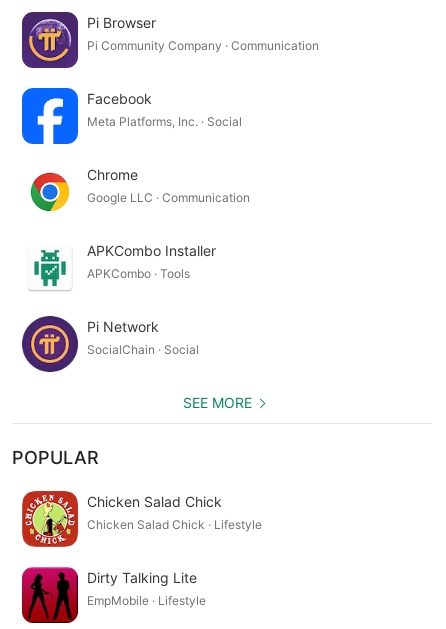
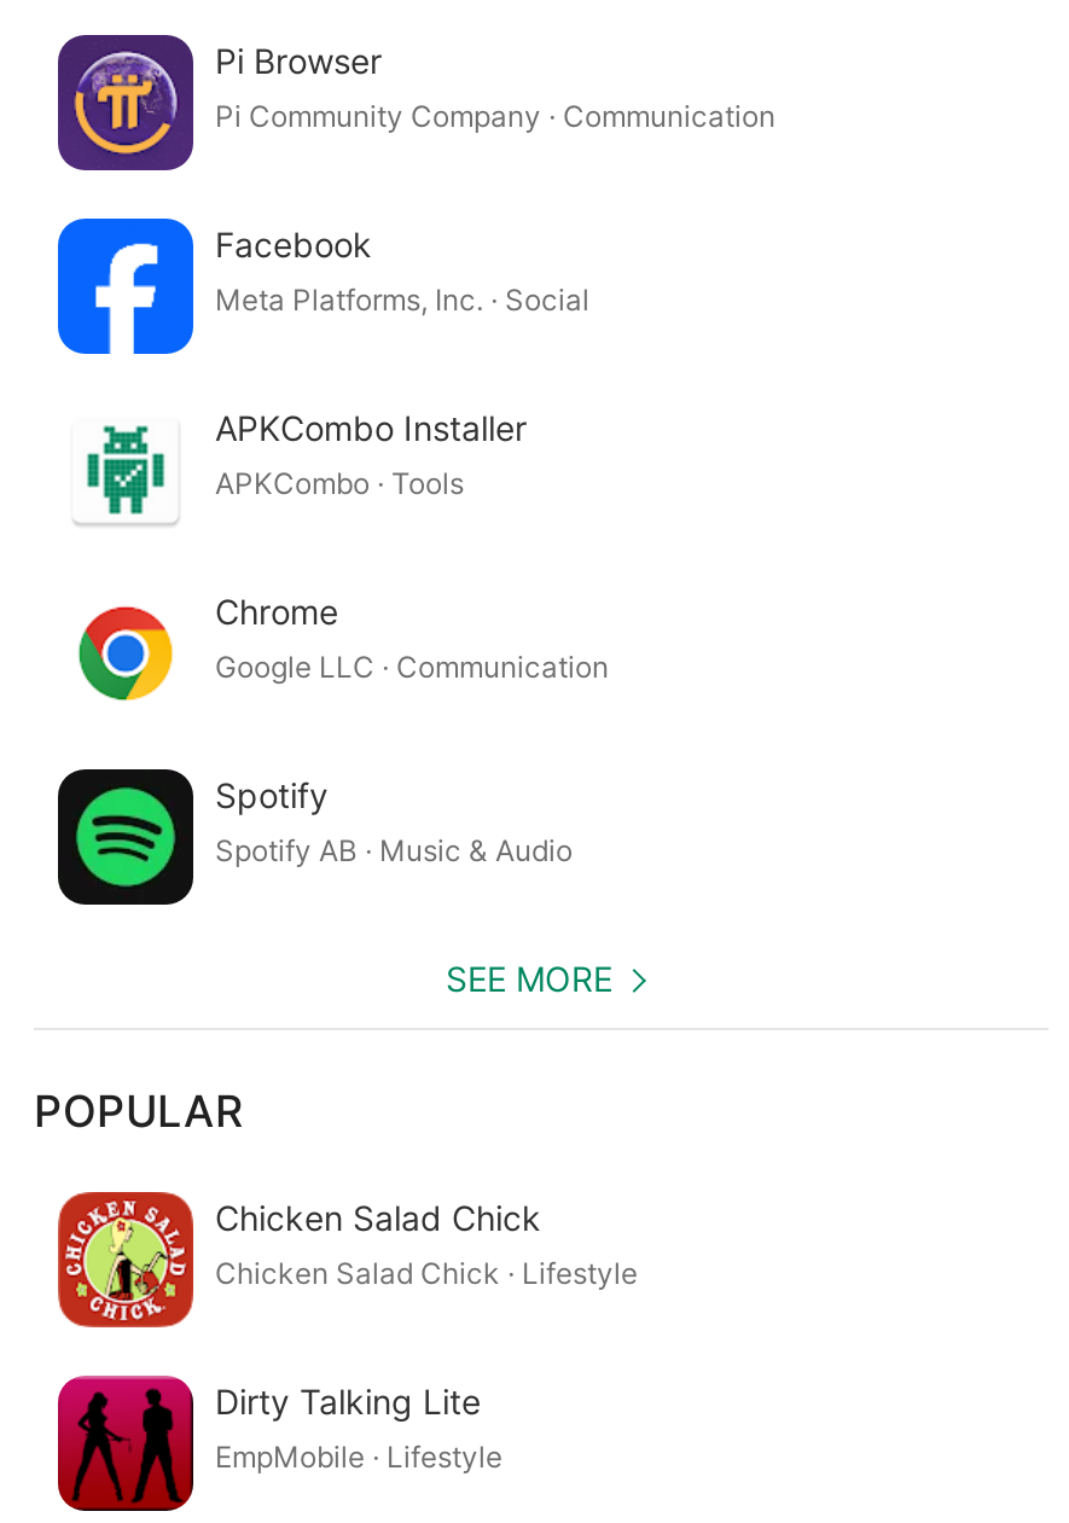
moved down: [image] | Chrome | Google LLC · Communication

moved up: [image] | APKCombo Installer | APKCombo · Tools

- [image]
- Pi Network
- SocialChain · Social
+ [image]
+ Spotify
+ Spotify AB · Music & Audio
